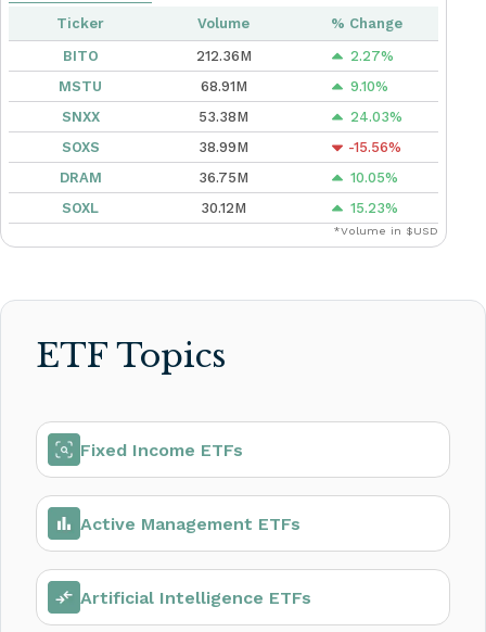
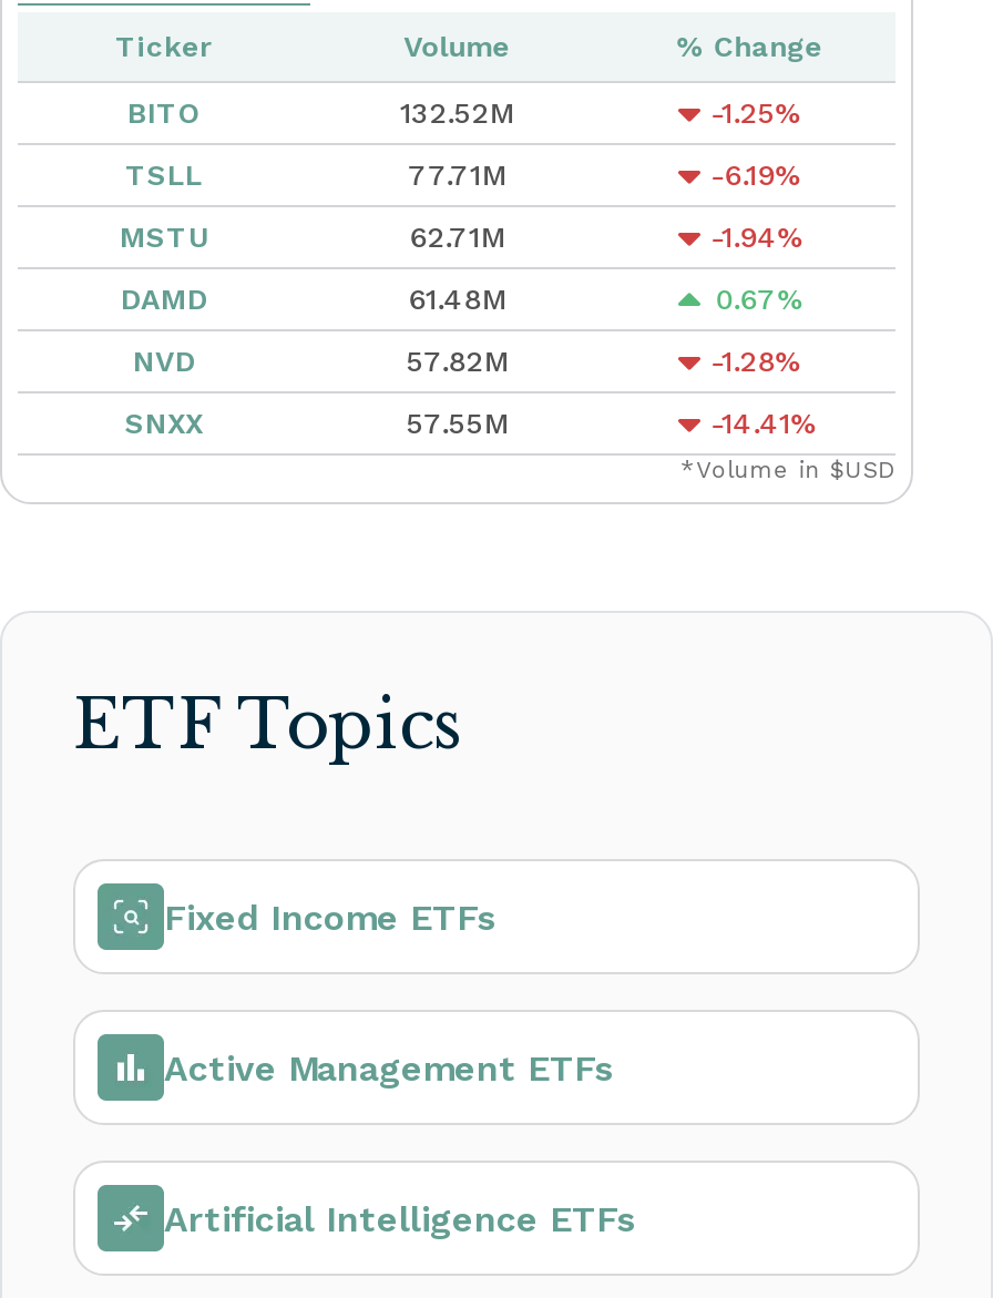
- 212.36M
- 2.27%
+ 132.52M
+ -1.25%
+ TSLL
+ 77.71M
+ -6.19%

moved down: MSTU

- 68.91M
- 9.10%
+ 62.71M
+ -1.94%
+ DAMD
+ 61.48M
+ 0.67%
+ NVD
+ 57.82M
+ -1.28%

- 53.38M
- 24.03%
- SOXS
- 38.99M
- -15.56%
- DRAM
- 36.75M
- 10.05%
- SOXL
- 30.12M
- 15.23%
+ 57.55M
+ -14.41%

moved down: SNXX
